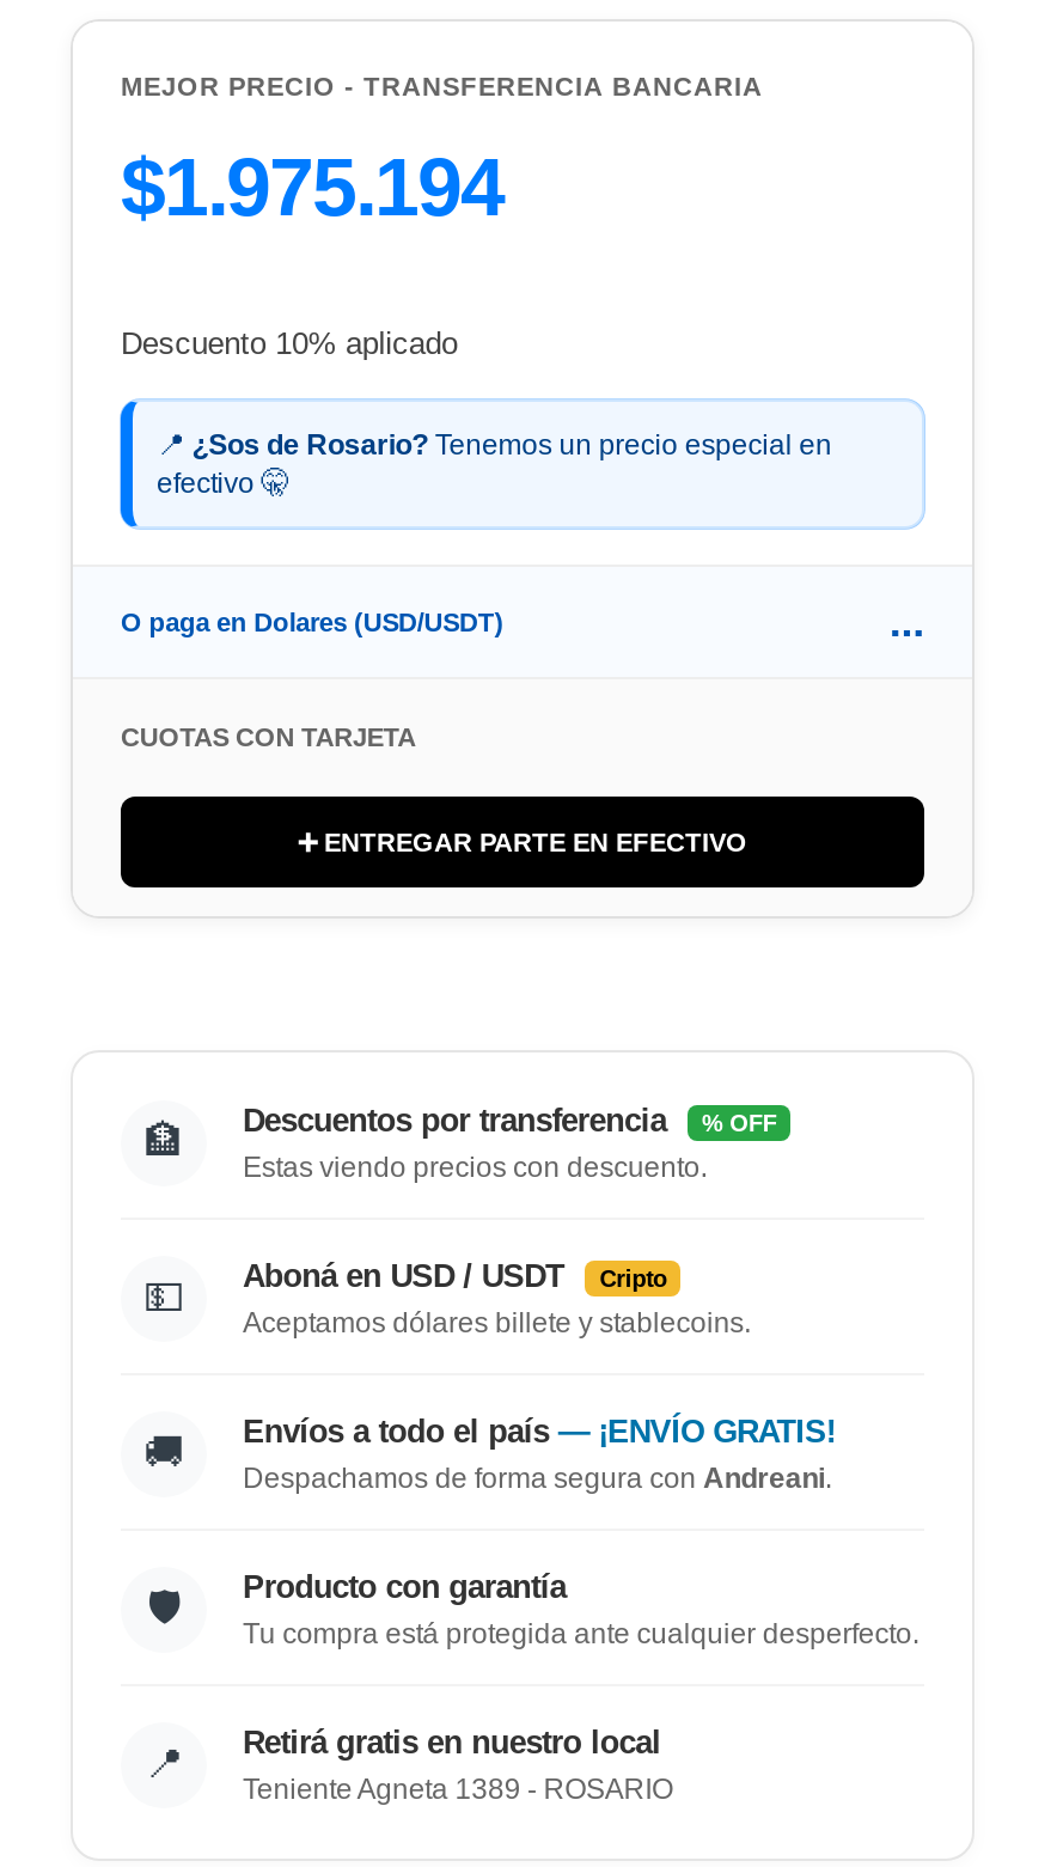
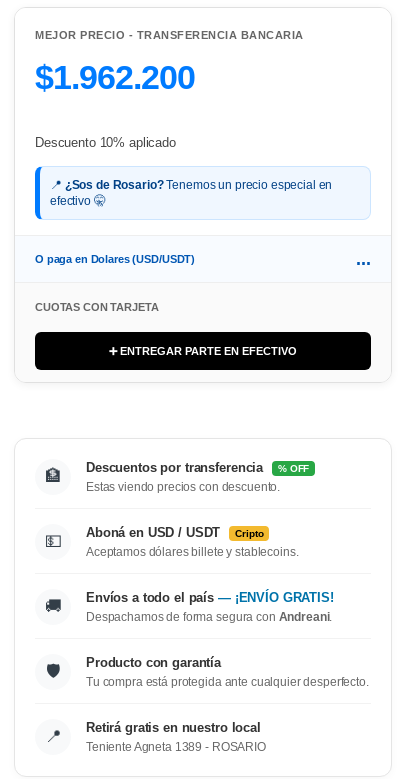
- $1.975.194
+ $1.962.200
